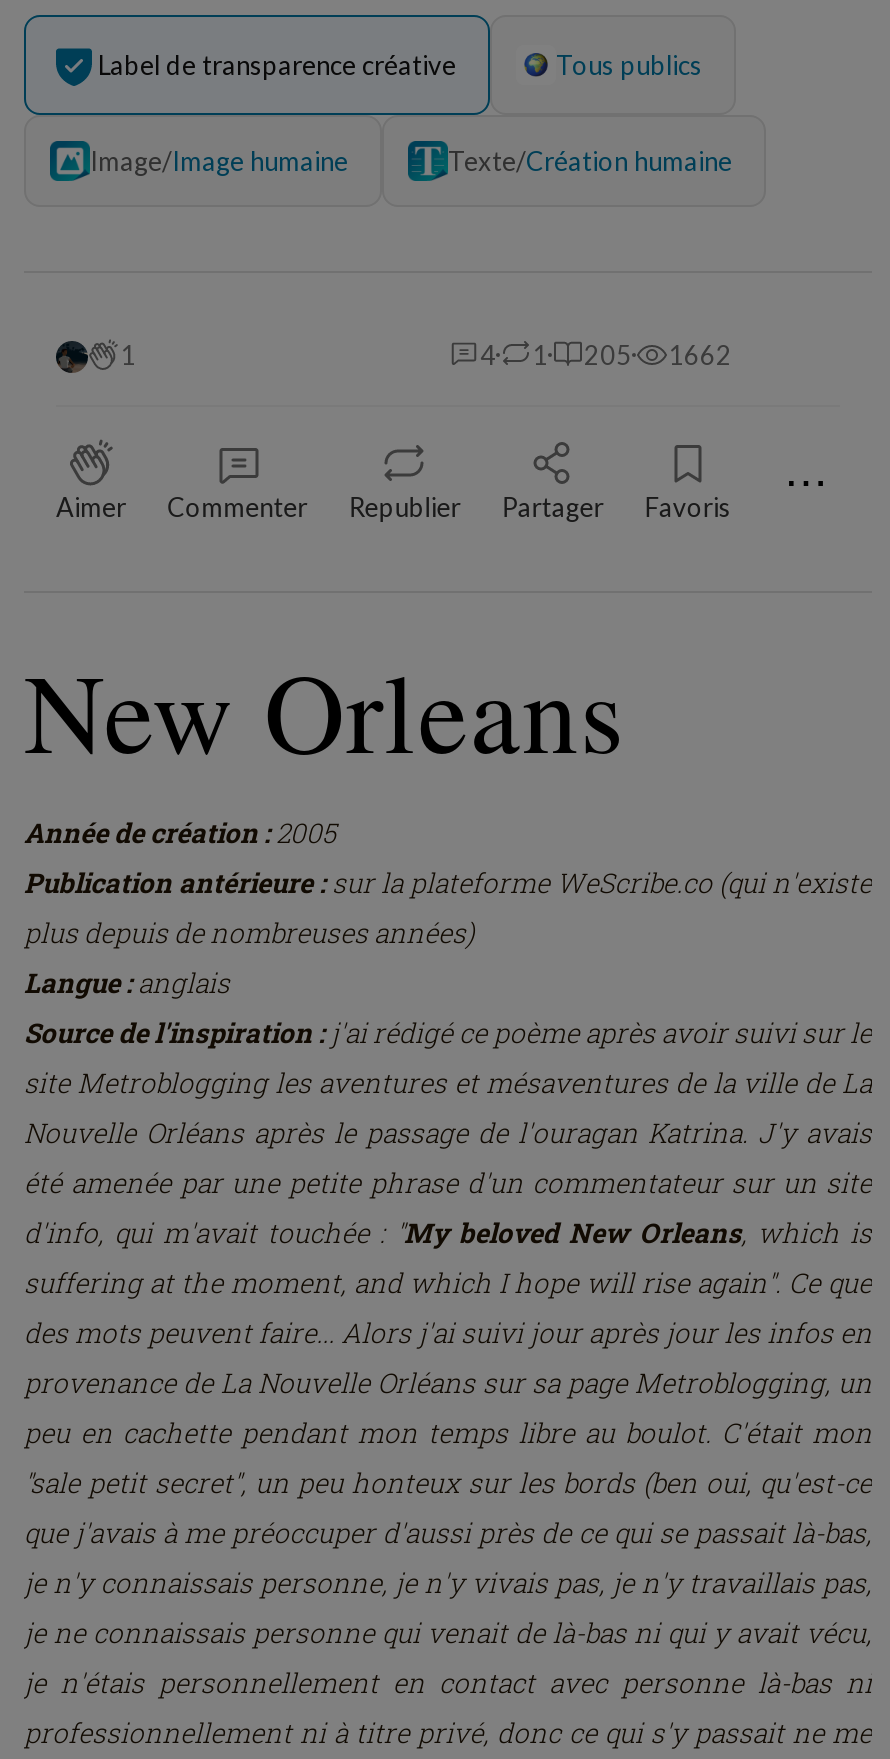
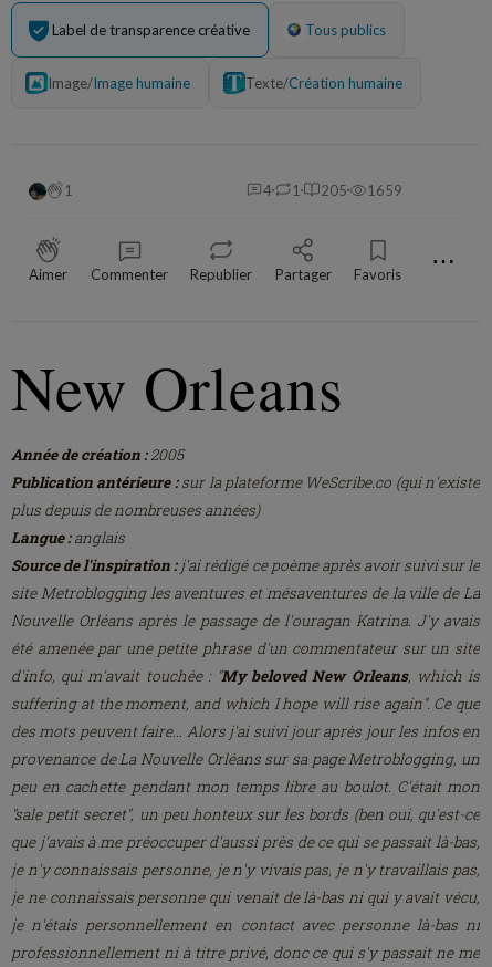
- 4 1 205 1662
+ 4 1 205 1659
